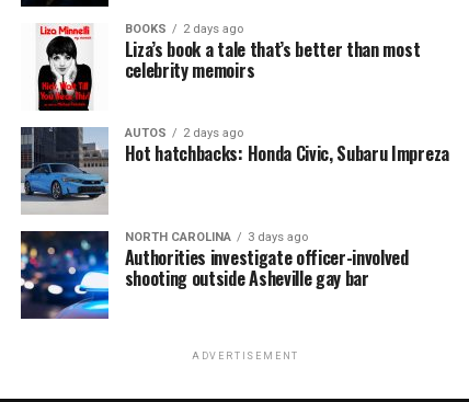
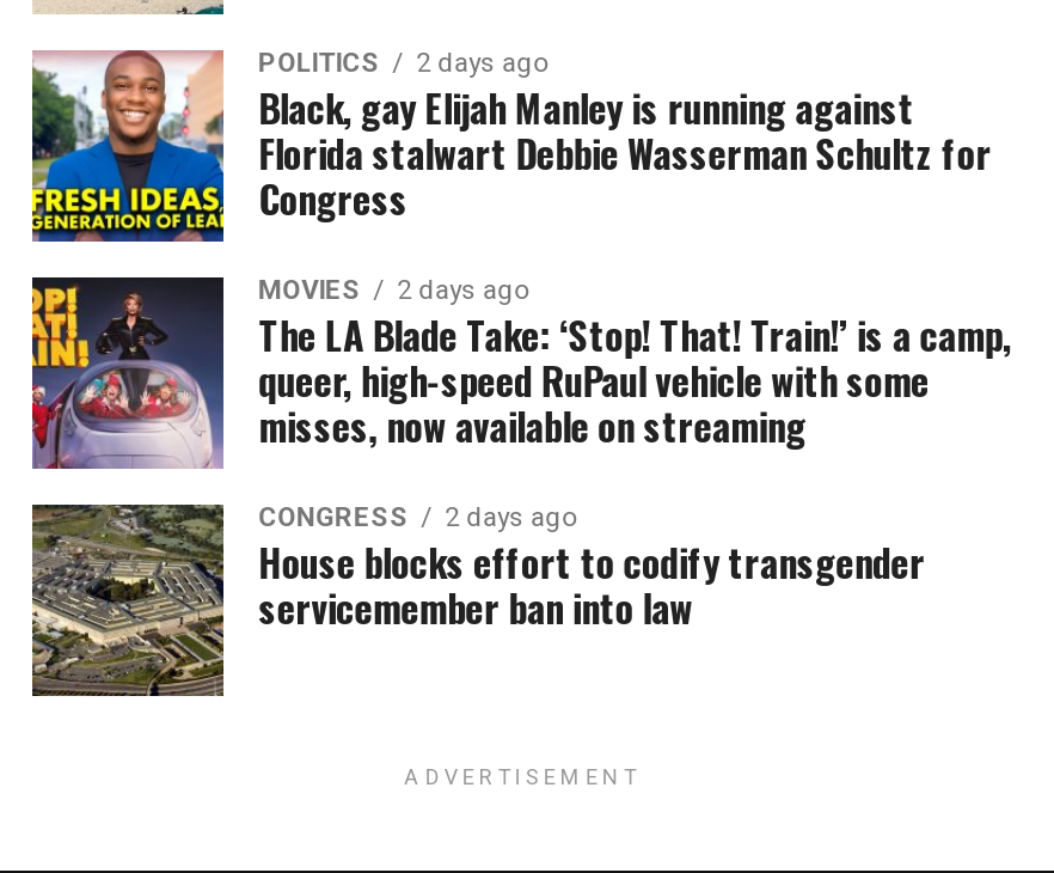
- [image]
- BOOKS
+ [image]
+ POLITICS

- Liza’s book a tale that’s better than most
- celebrity memoirs
+ Black, gay Elijah Manley is running against
+ Florida stalwart Debbie Wasserman Schultz for
+ Congress

- [image]
- AUTOS
+ [image]
+ MOVIES

- Hot hatchbacks: Honda Civic, Subaru Impreza
+ The LA Blade Take: ‘Stop! That! Train!’ is a camp,
+ queer, high-speed RuPaul vehicle with some
+ misses, now available on streaming

- [image]
- NORTH CAROLINA
- 3 days ago
- Authorities investigate officer-involved
- shooting outside Asheville gay bar
+ [image]
+ CONGRESS
+ 2 days ago
+ House blocks effort to codify transgender
+ servicemember ban into law
